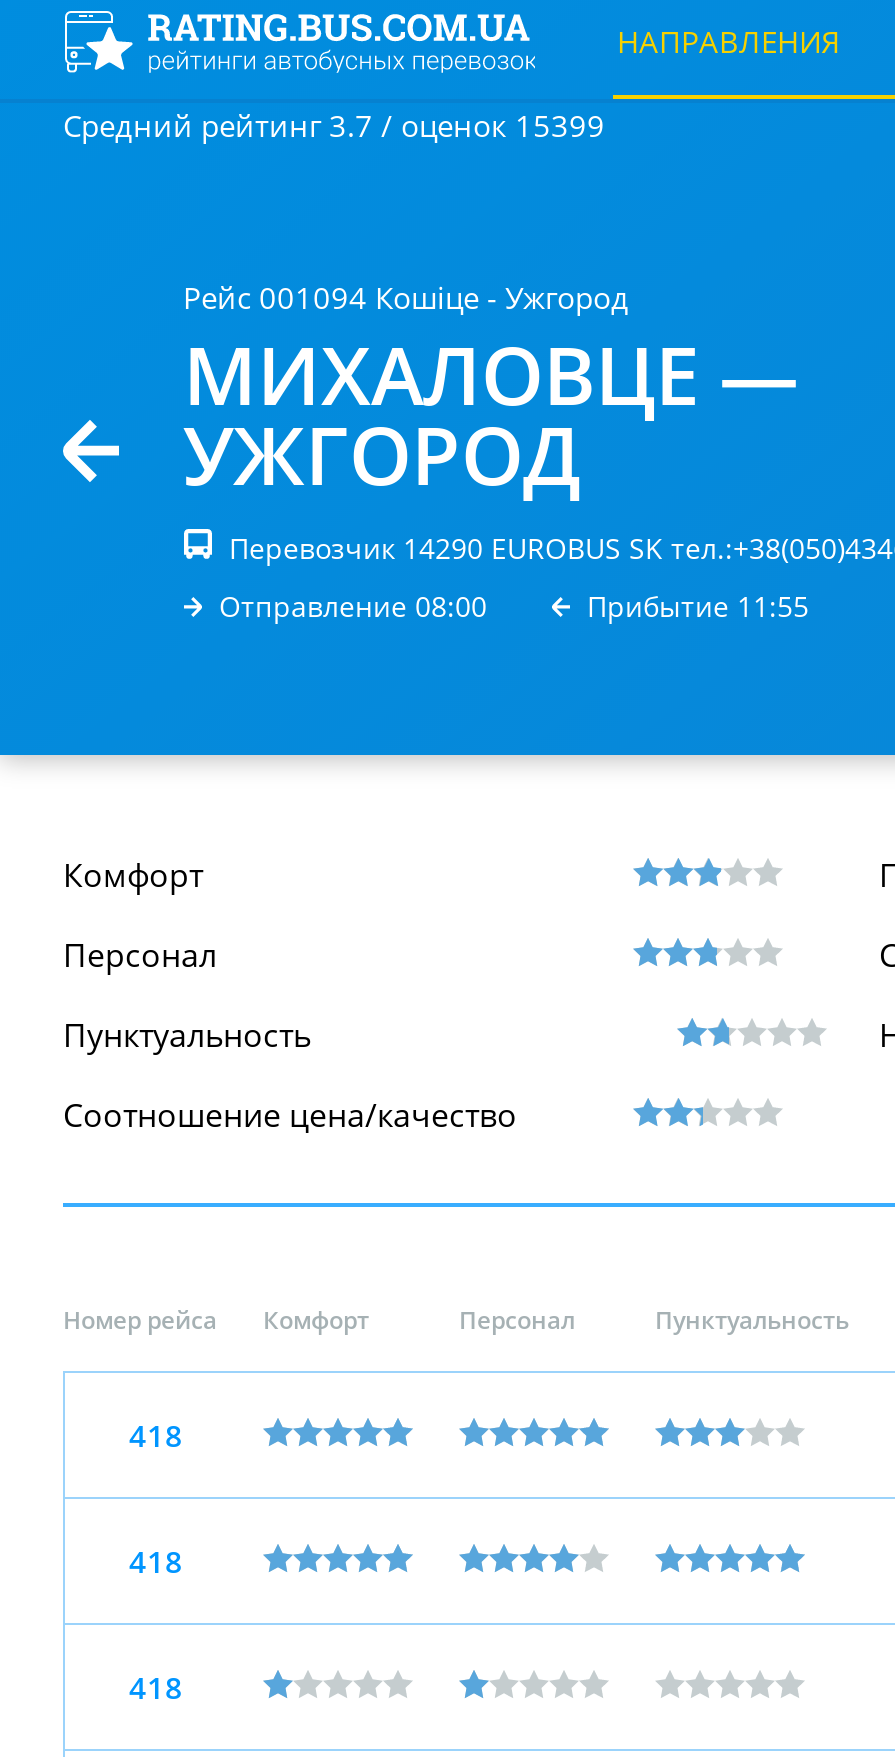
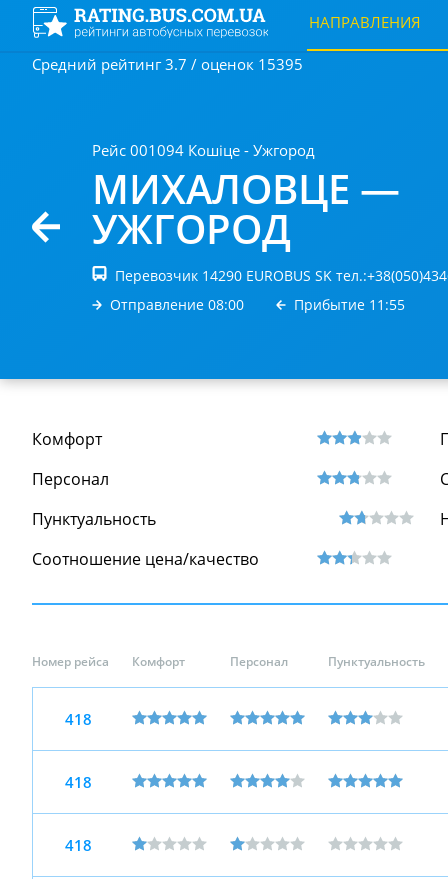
- Средний рейтинг 3.7 / оценок 15399
+ Средний рейтинг 3.7 / оценок 15395
